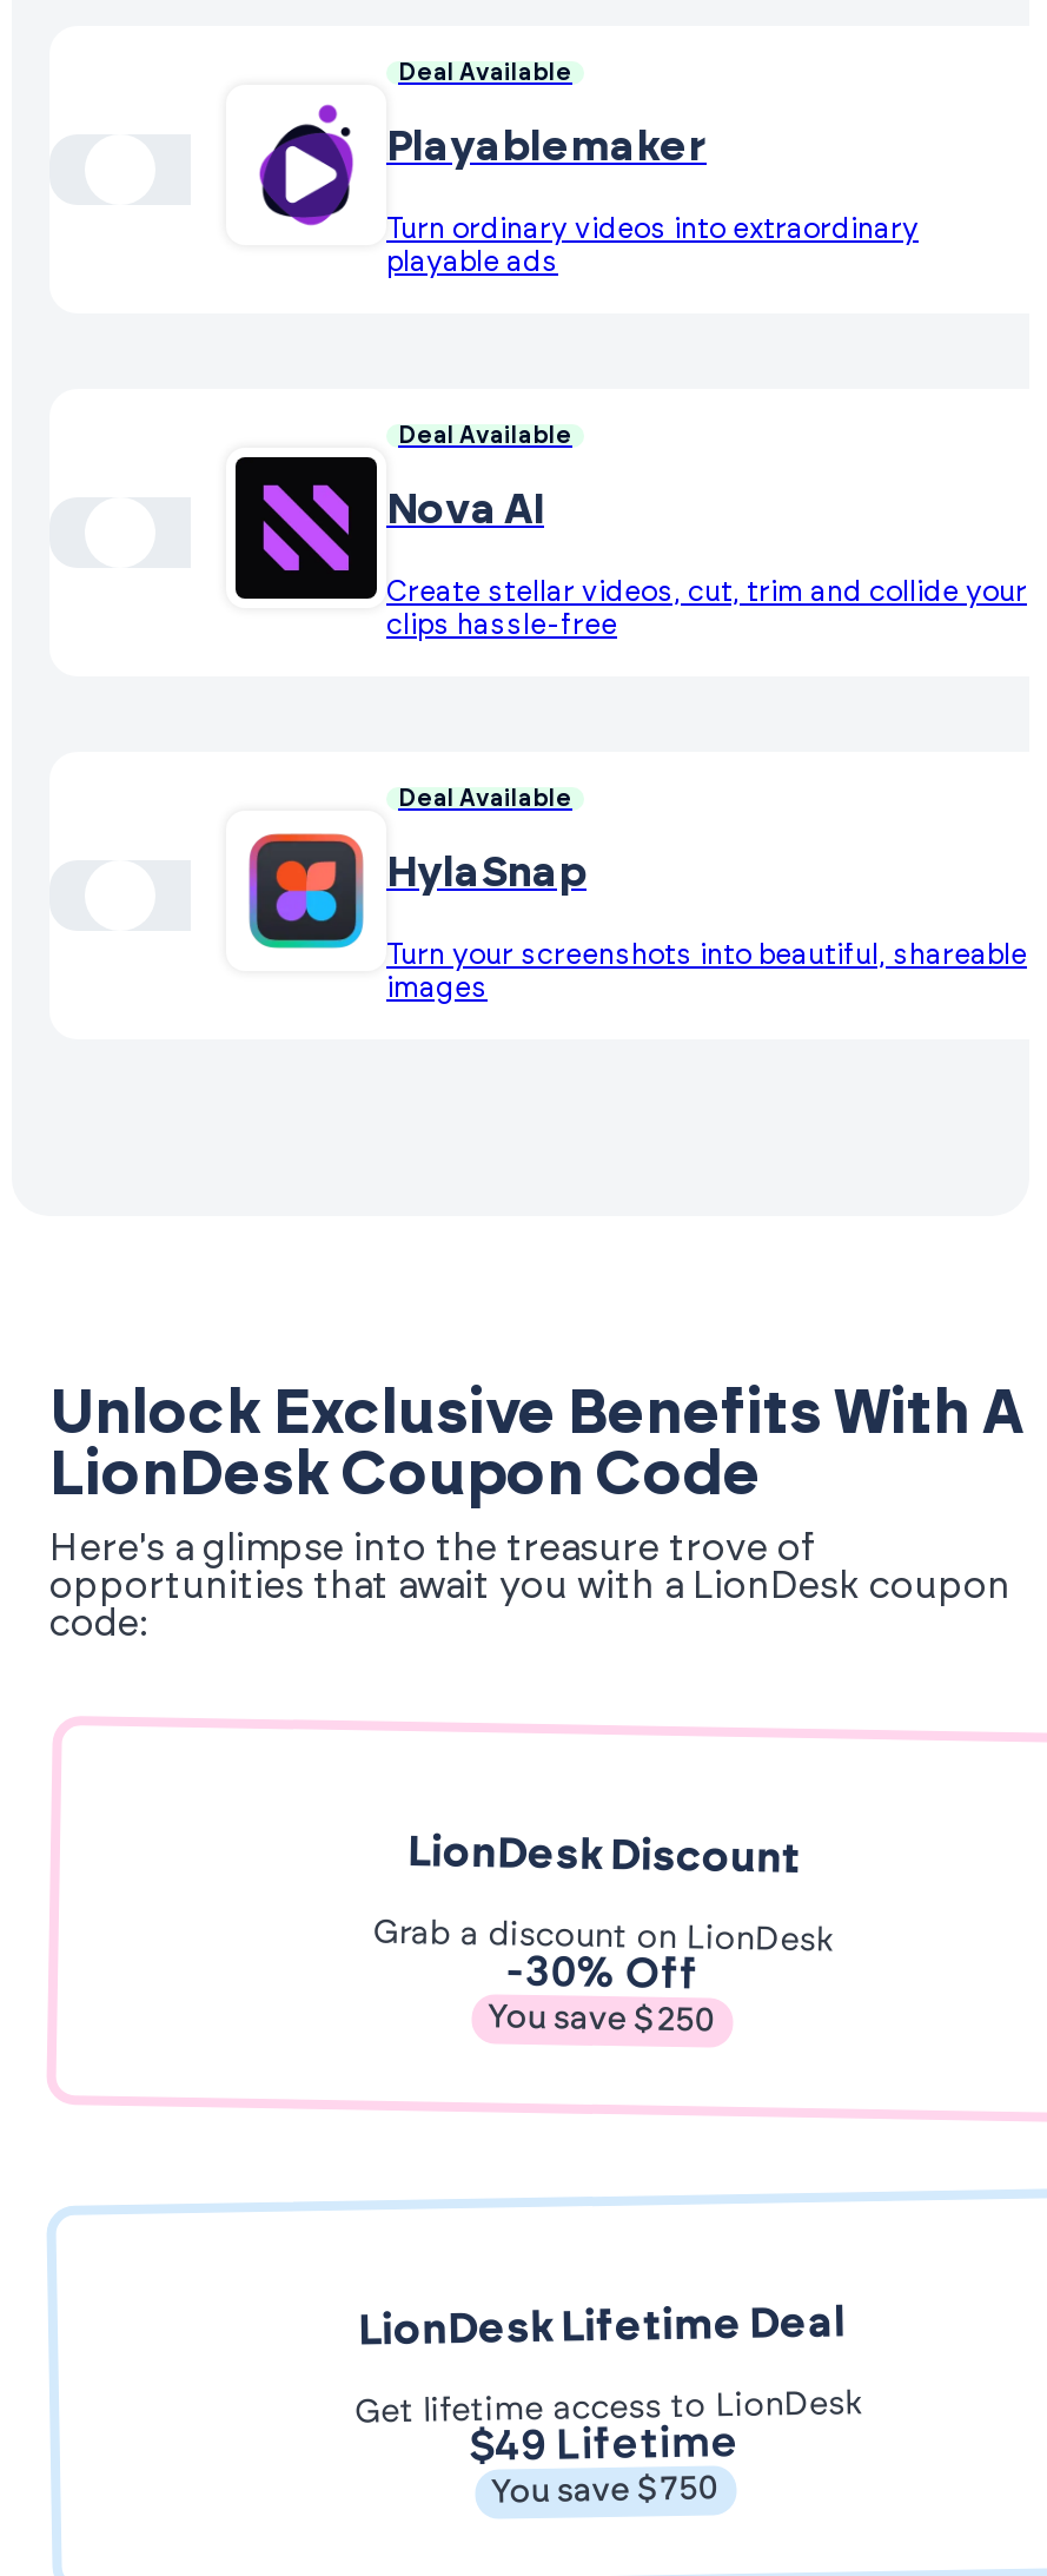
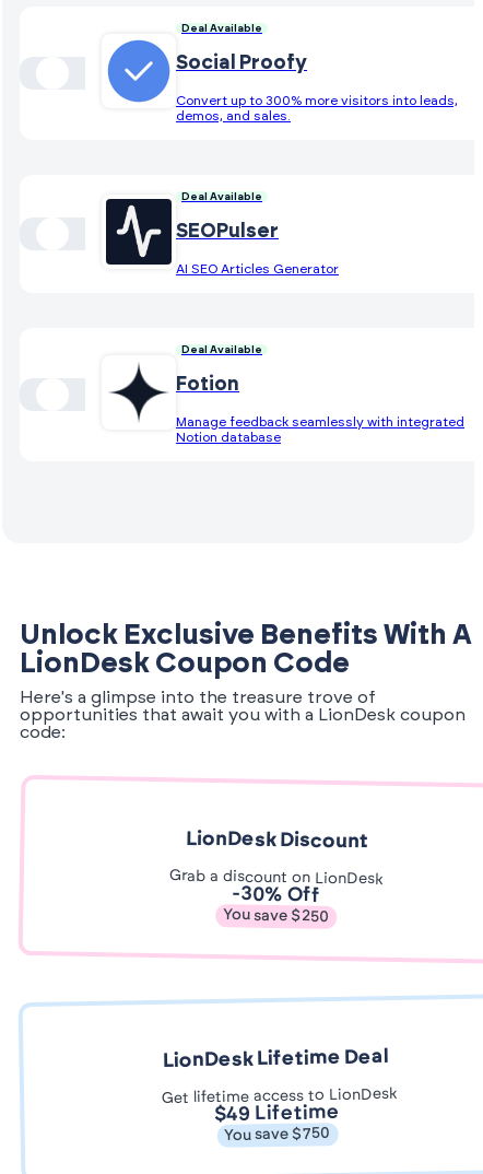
- [image]
- Playablemaker
+ [image]
+ Social Proofy

- Turn ordinary videos into extraordinary
- playable ads
+ Convert up to 300% more visitors into leads,
+ demos, and sales.

- [image]
- Nova AI
+ [image]
+ SEOPulser

- Create stellar videos, cut, trim and collide your
- clips hassle-free
+ AI SEO Articles Generator

- [image]
- HylaSnap
+ [image]
+ Fotion

- Turn your screenshots into beautiful, shareable
- images
+ Manage feedback seamlessly with integrated
+ Notion database
